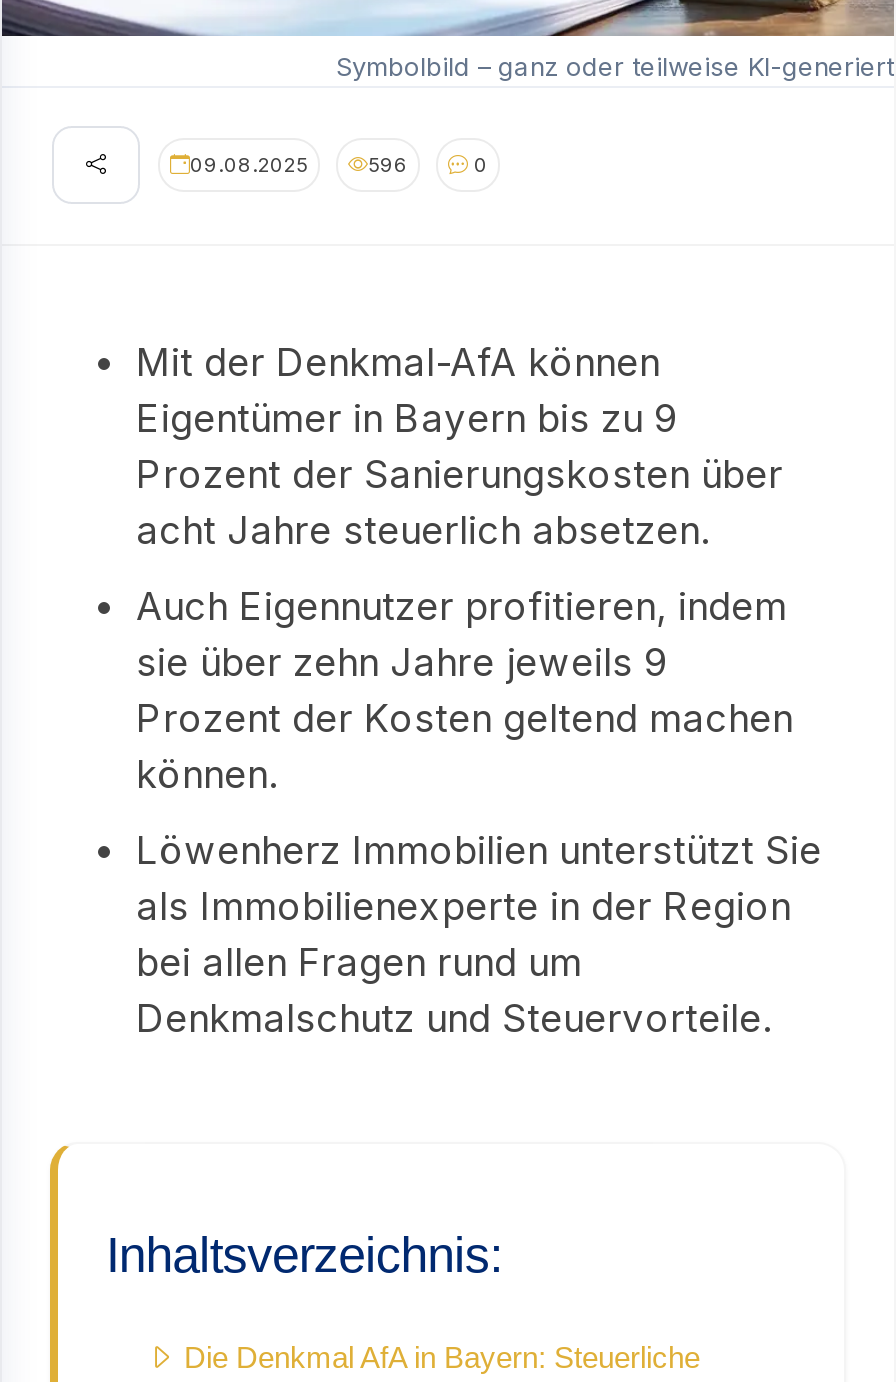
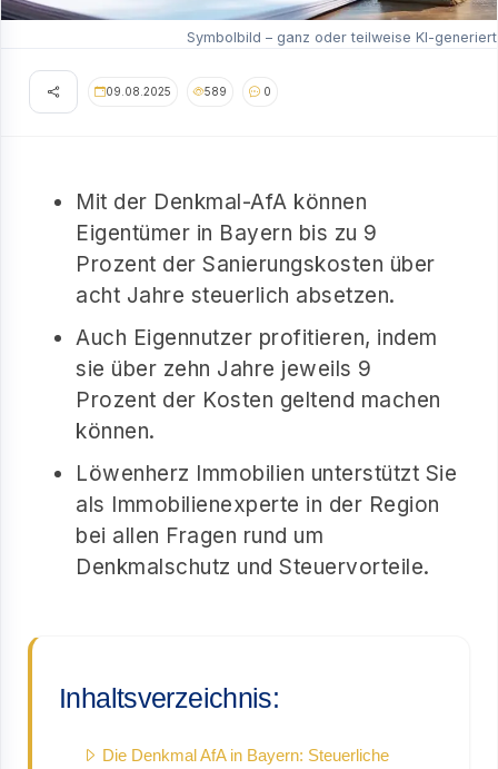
- 596
+ 589
